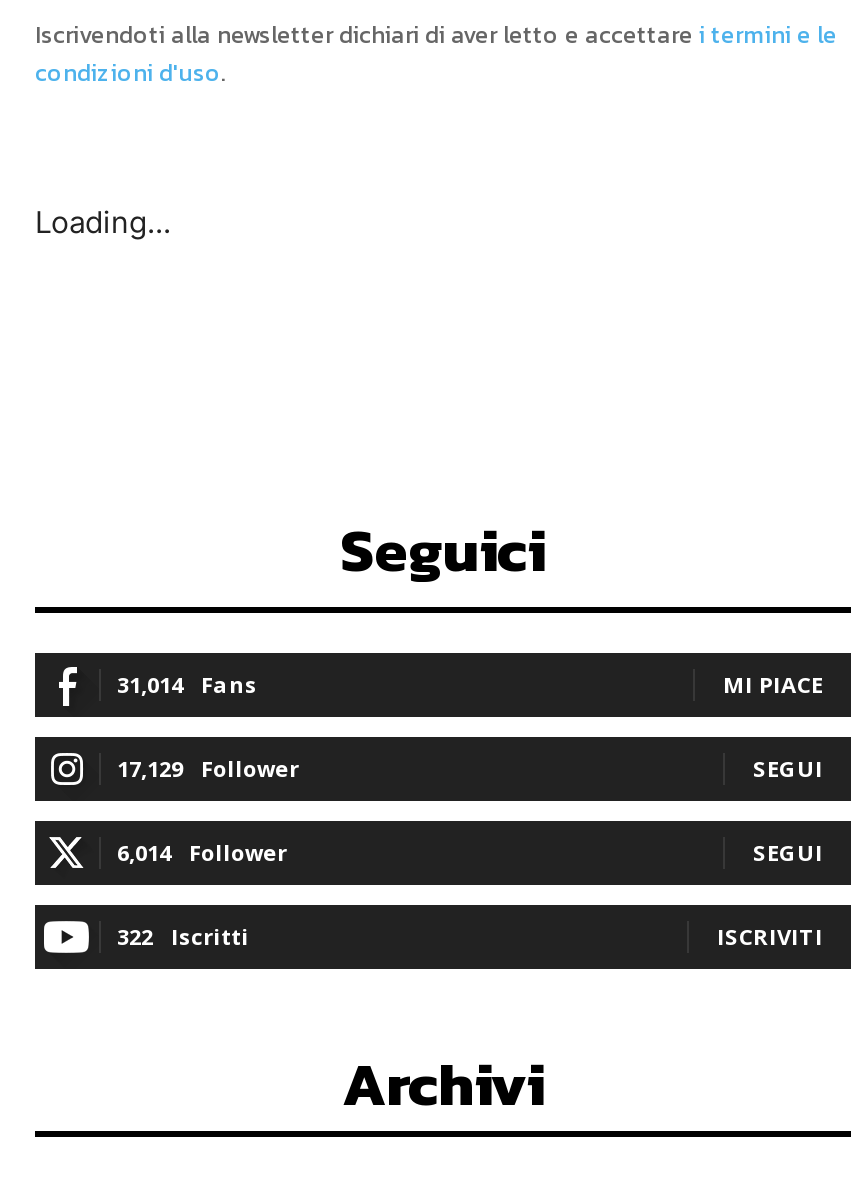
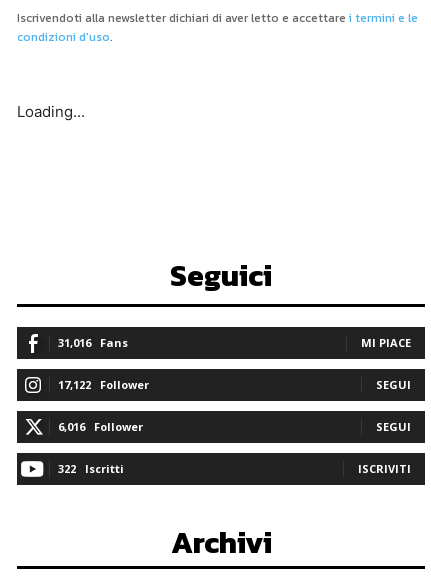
- 31,014 Fans
+ 31,016 Fans

- 17,129 Follower
+ 17,122 Follower

- 6,014 Follower
+ 6,016 Follower
